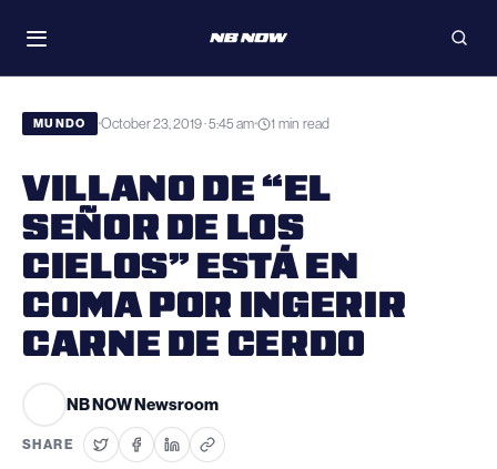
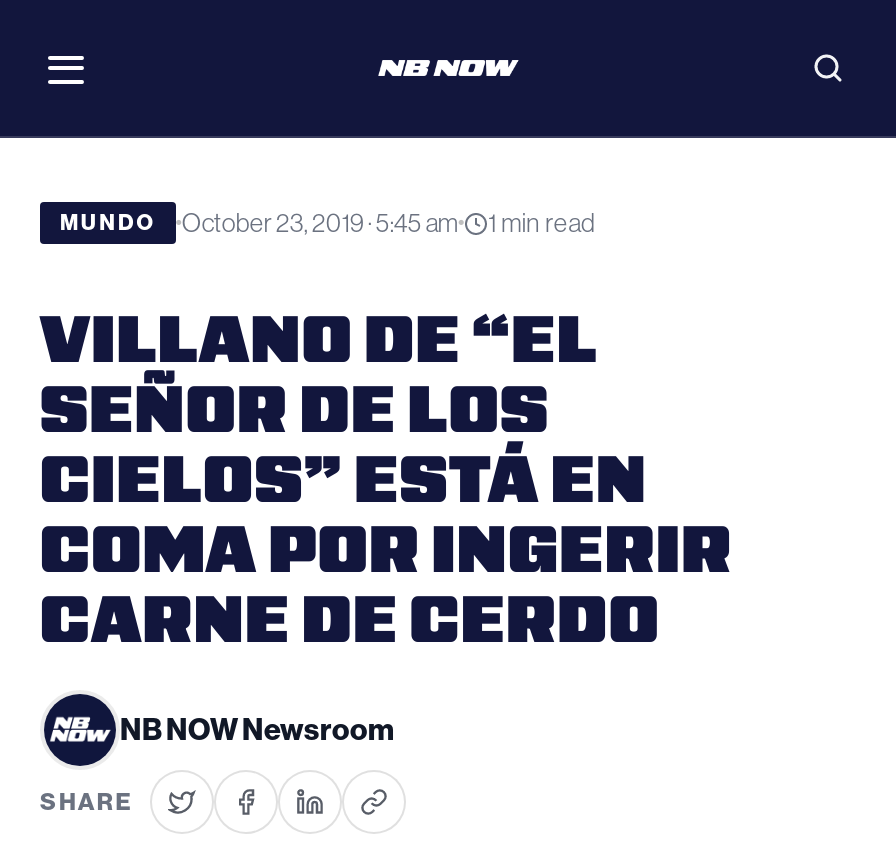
+ [image]
